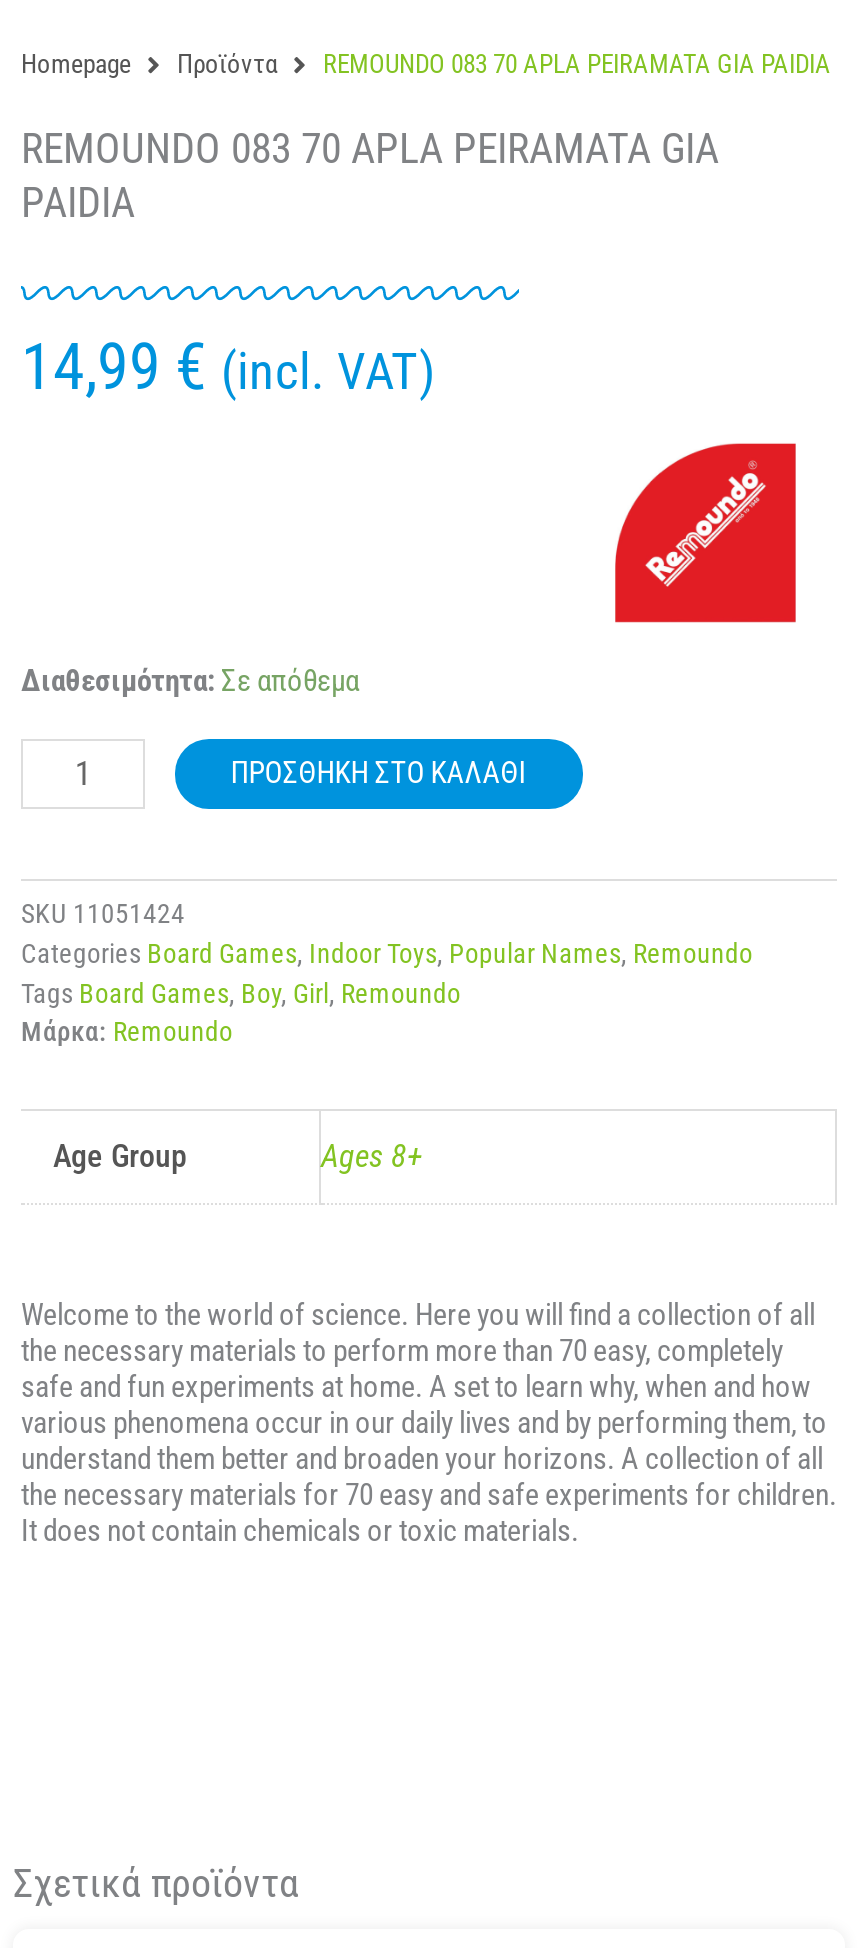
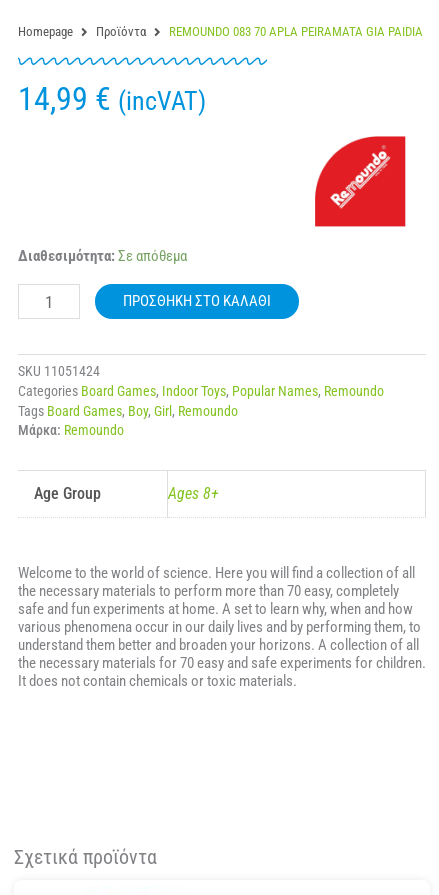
- REMOUNDO 083 70 APLA PEIRAMATA GIA
- PAIDIA
- 14,99 € (incl. VAT)
+ 14,99 € (incVAT)
